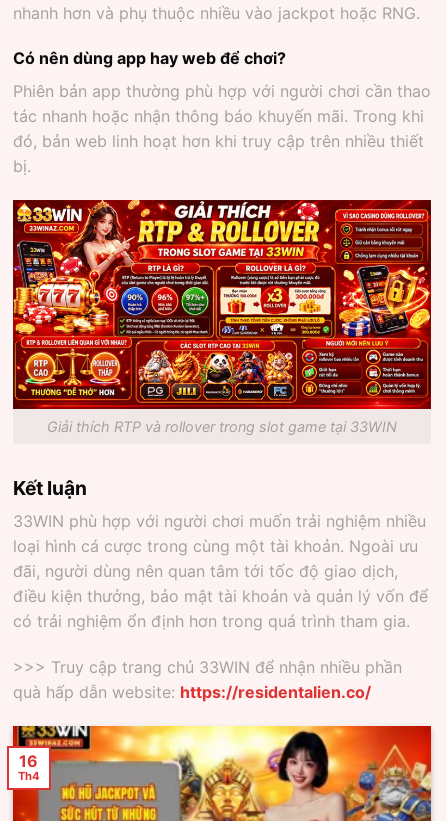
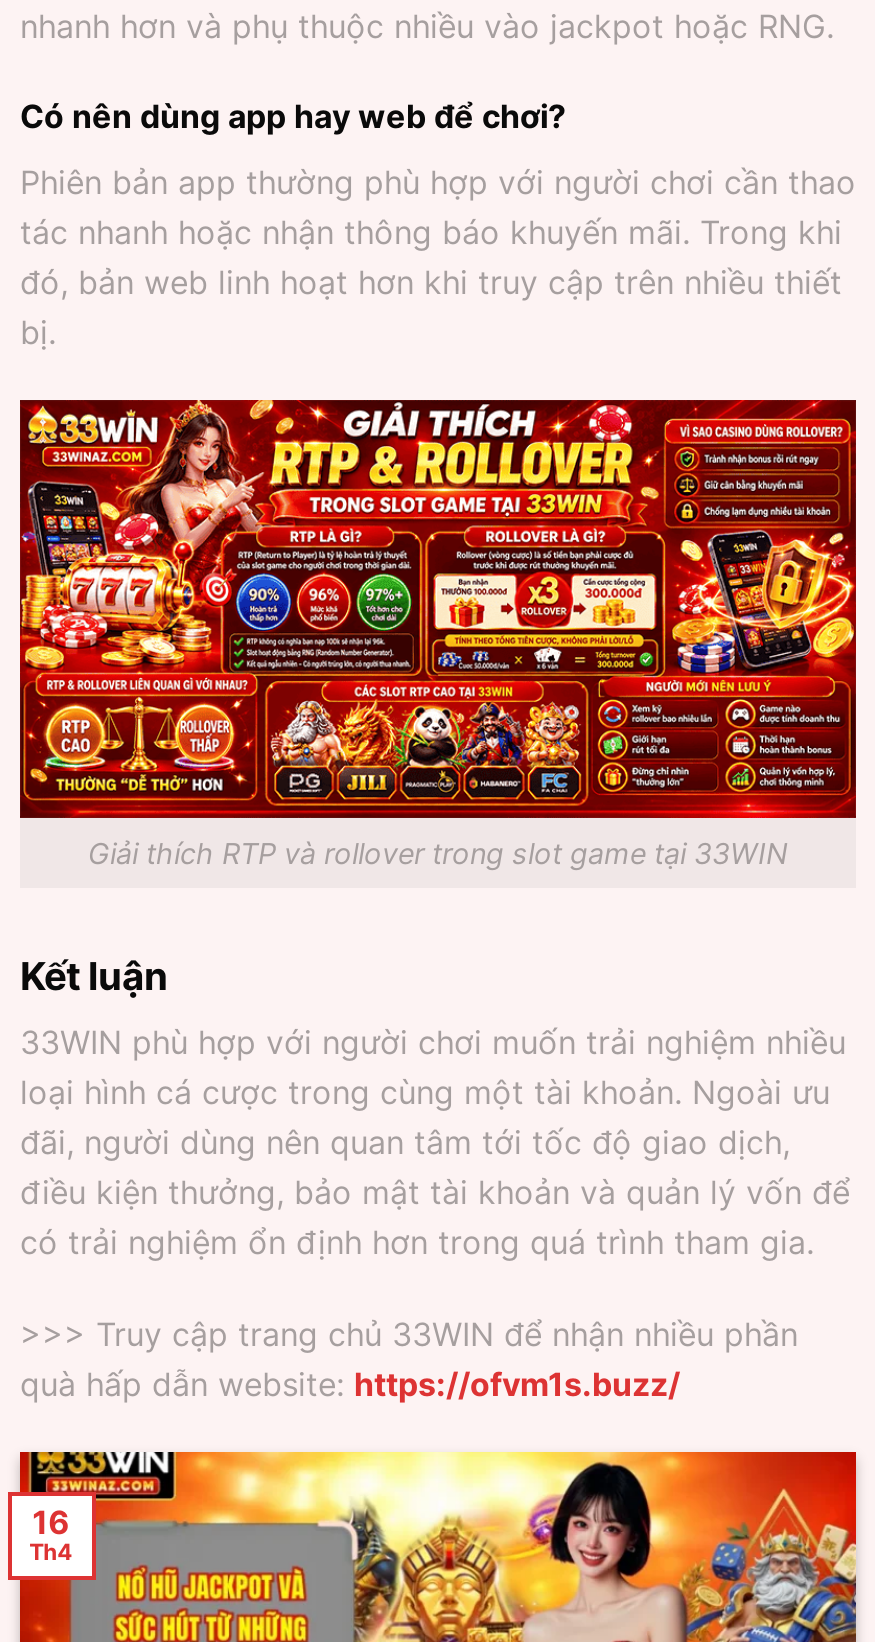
- quà hấp dẫn website: https://residentalien.co/
+ quà hấp dẫn website: https://ofvm1s.buzz/
